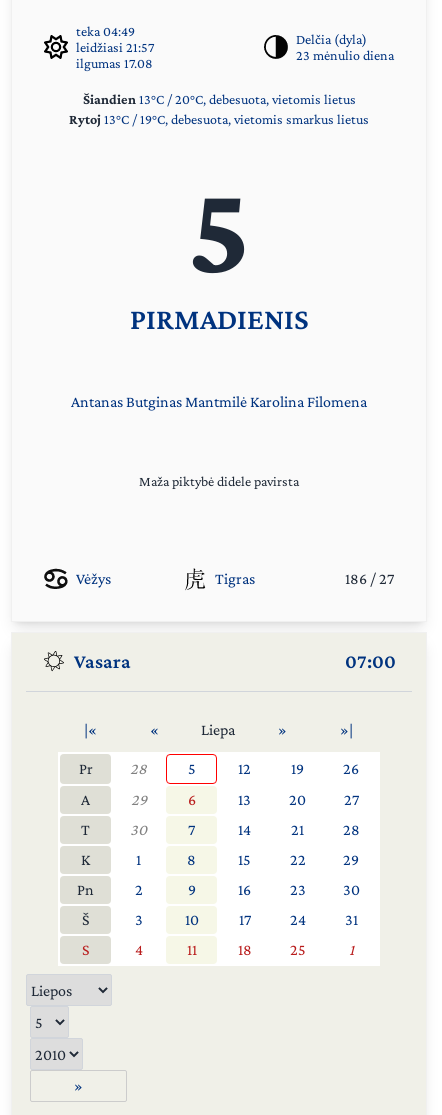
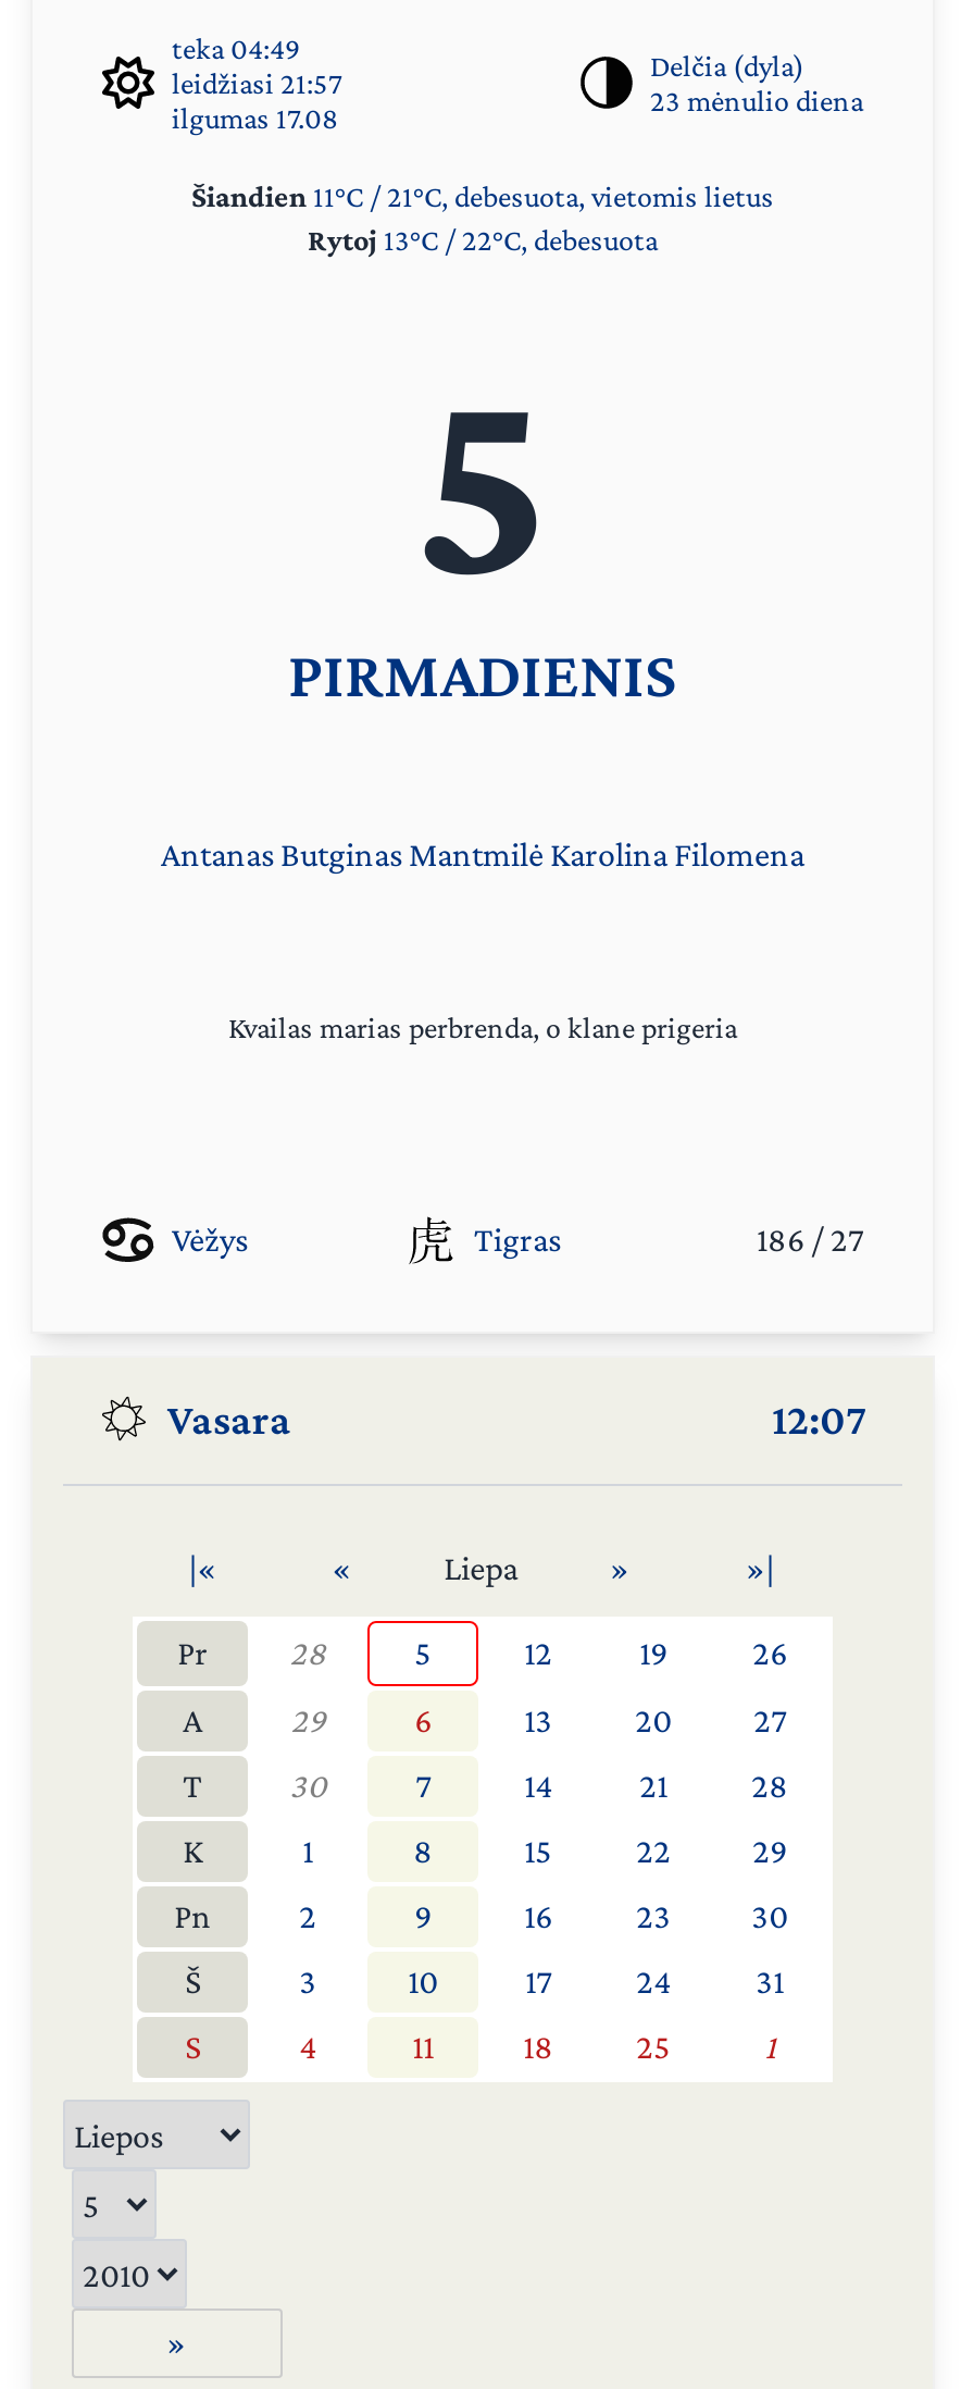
- Šiandien 13°C / 20°C, debesuota, vietomis lietus
- Rytoj 13°C / 19°C, debesuota, vietomis smarkus lietus
+ Šiandien 11°C / 21°C, debesuota, vietomis lietus
+ Rytoj 13°C / 22°C, debesuota

- Maža piktybė didele pavirsta
+ Kvailas marias perbrenda, o klane prigeria

- 07:00
+ 12:07
